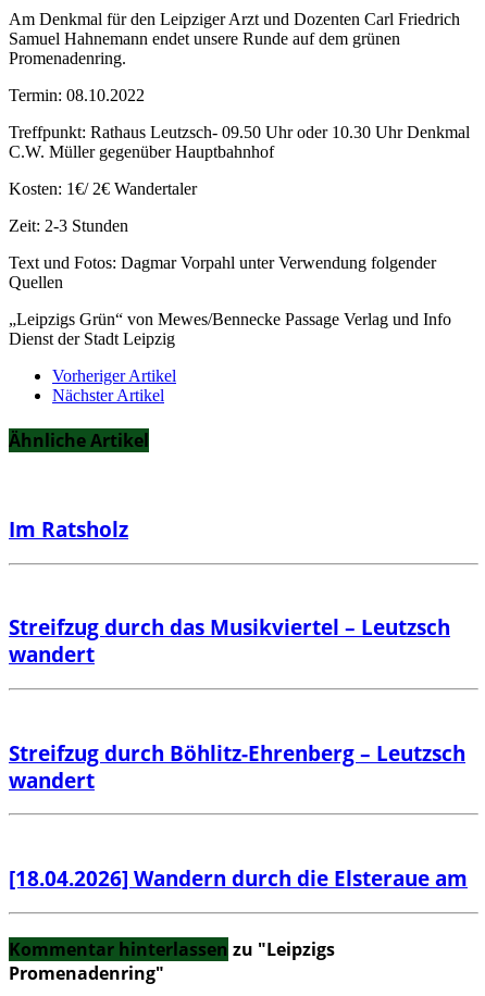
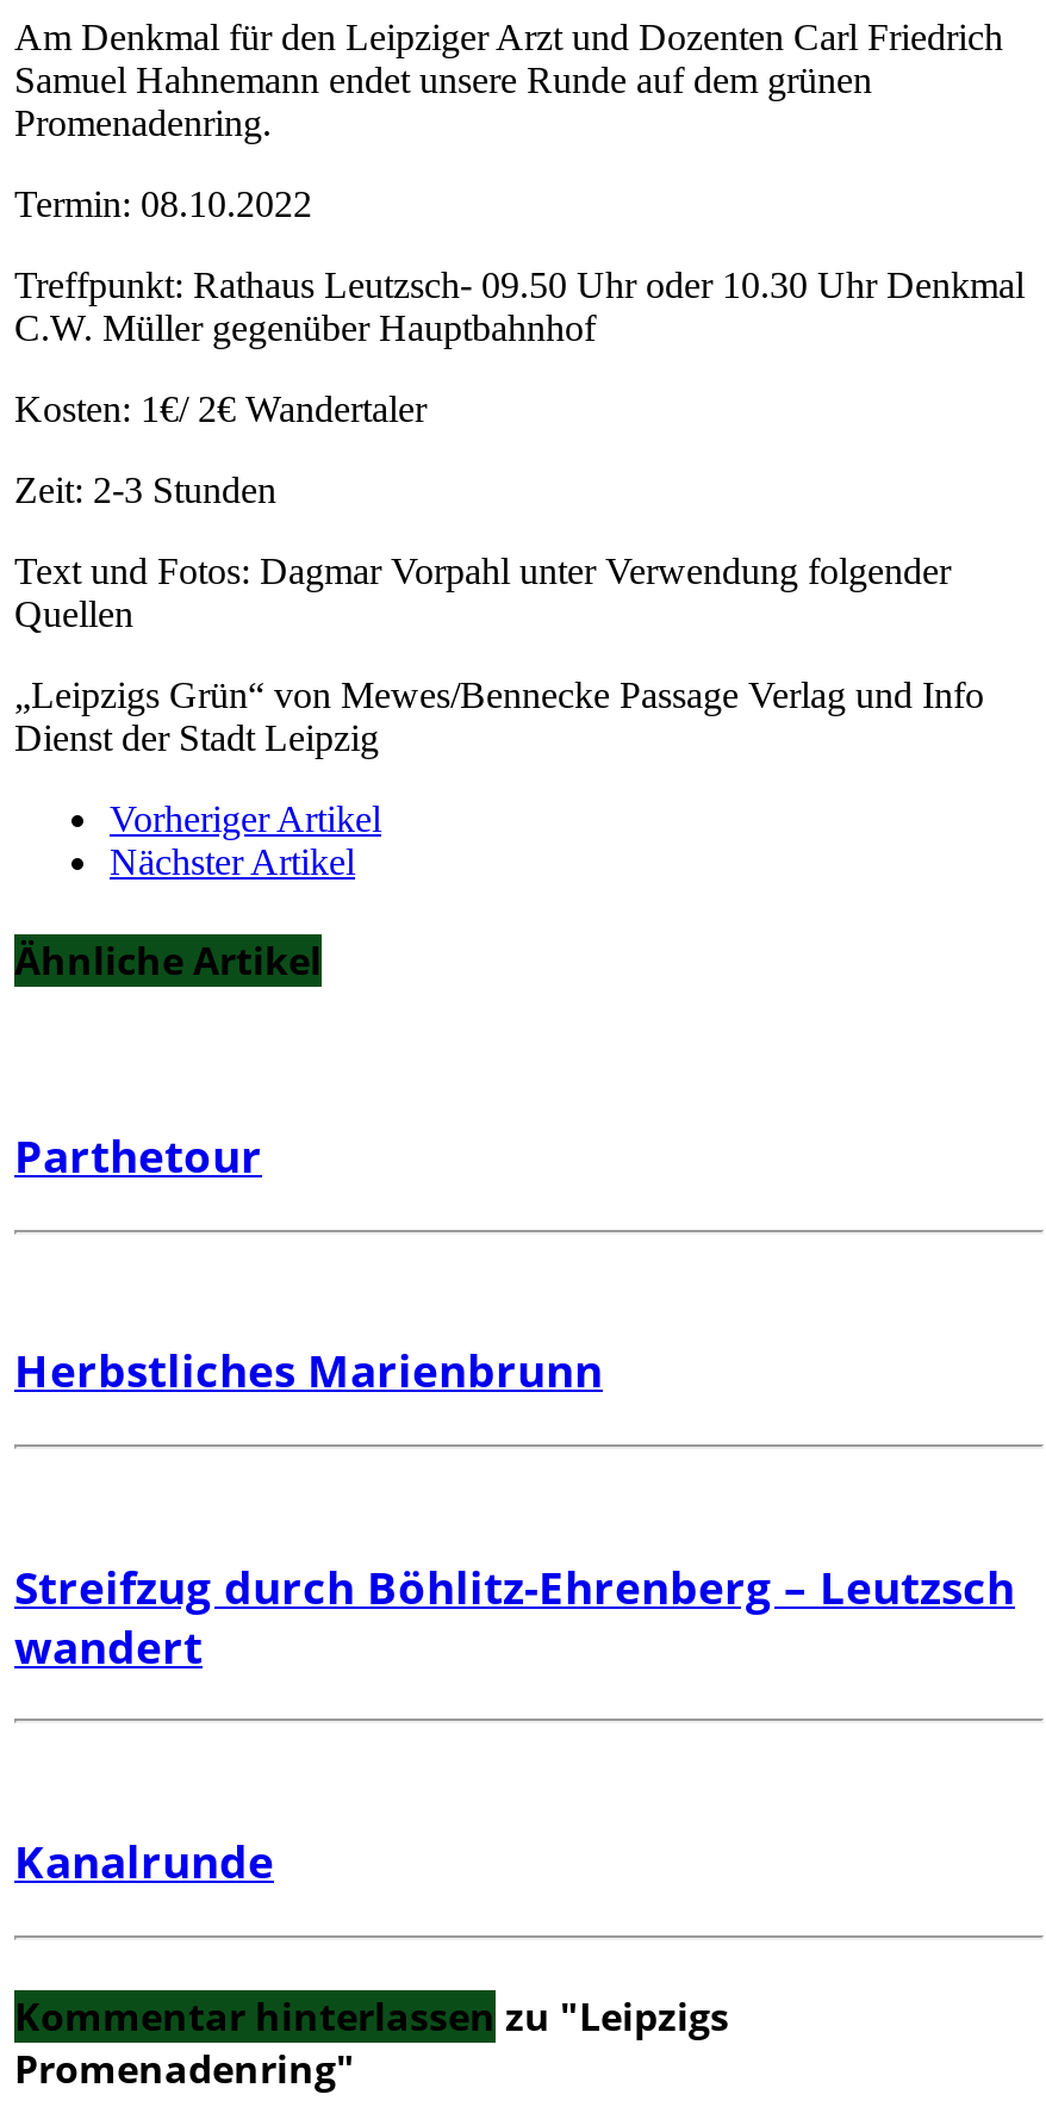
- Im Ratsholz
+ Parthetour

- Streifzug durch das Musikviertel – Leutzsch
- wandert
+ Herbstliches Marienbrunn

- [18.04.2026] Wandern durch die Elsteraue am
+ Kanalrunde
